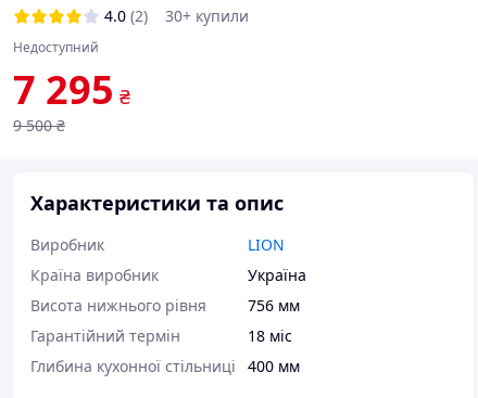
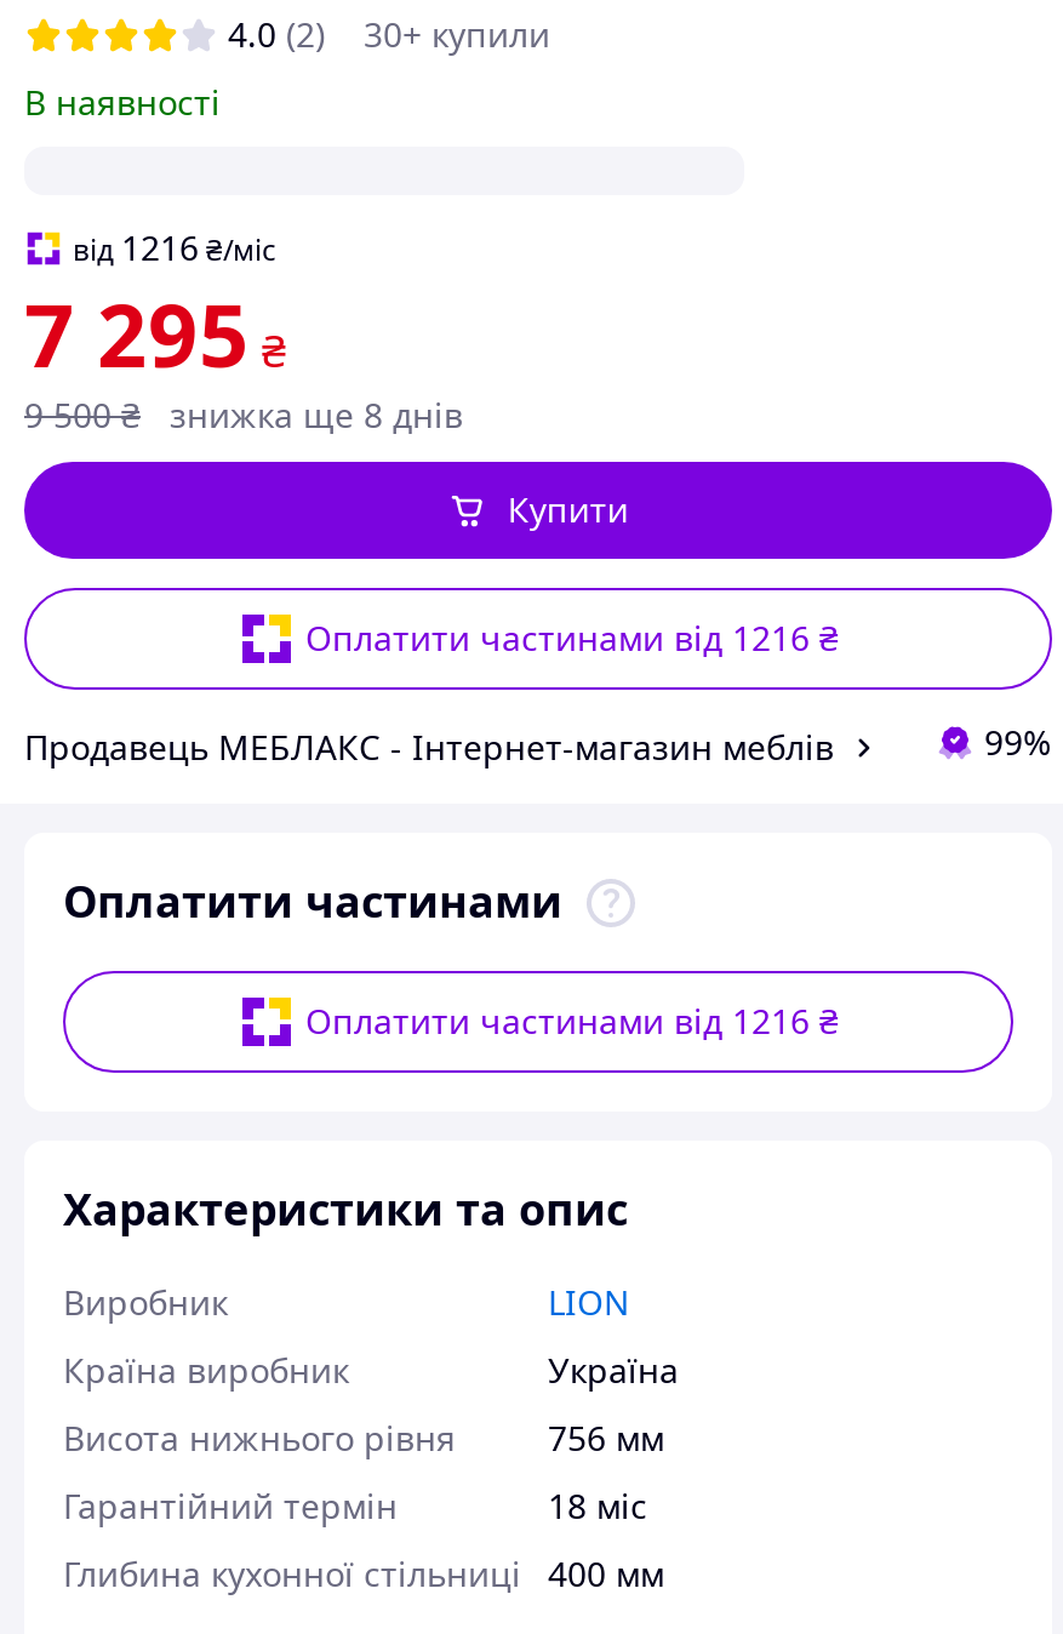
- Недоступний
+ В наявності
+ від 1216 ₴/міс

+ Продавець МЕБЛАКС - Інтернет-магазин меблів
+ 99%
+ Оплатити частинами
+ Оплатити частинами від 1216 ₴

+ знижка ще 8 днів

+ Оплатити частинами від 1216 ₴

+ Купити
